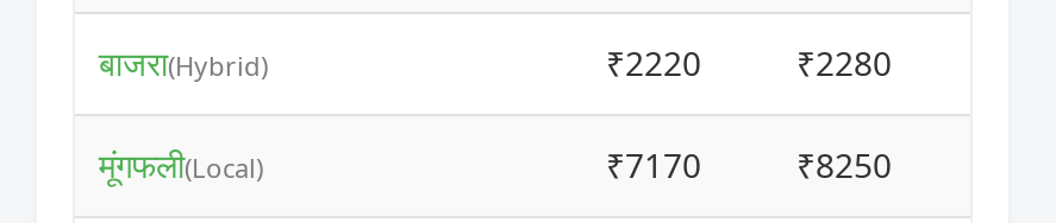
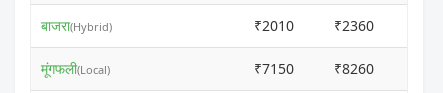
- ₹2220
+ ₹2010

- ₹2280
+ ₹2360

- ₹7170
+ ₹7150

- ₹8250
+ ₹8260
